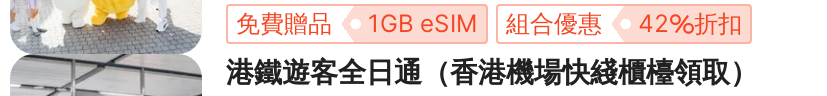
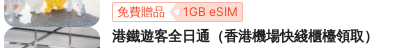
- 42
- 折扣
- 組合優惠
